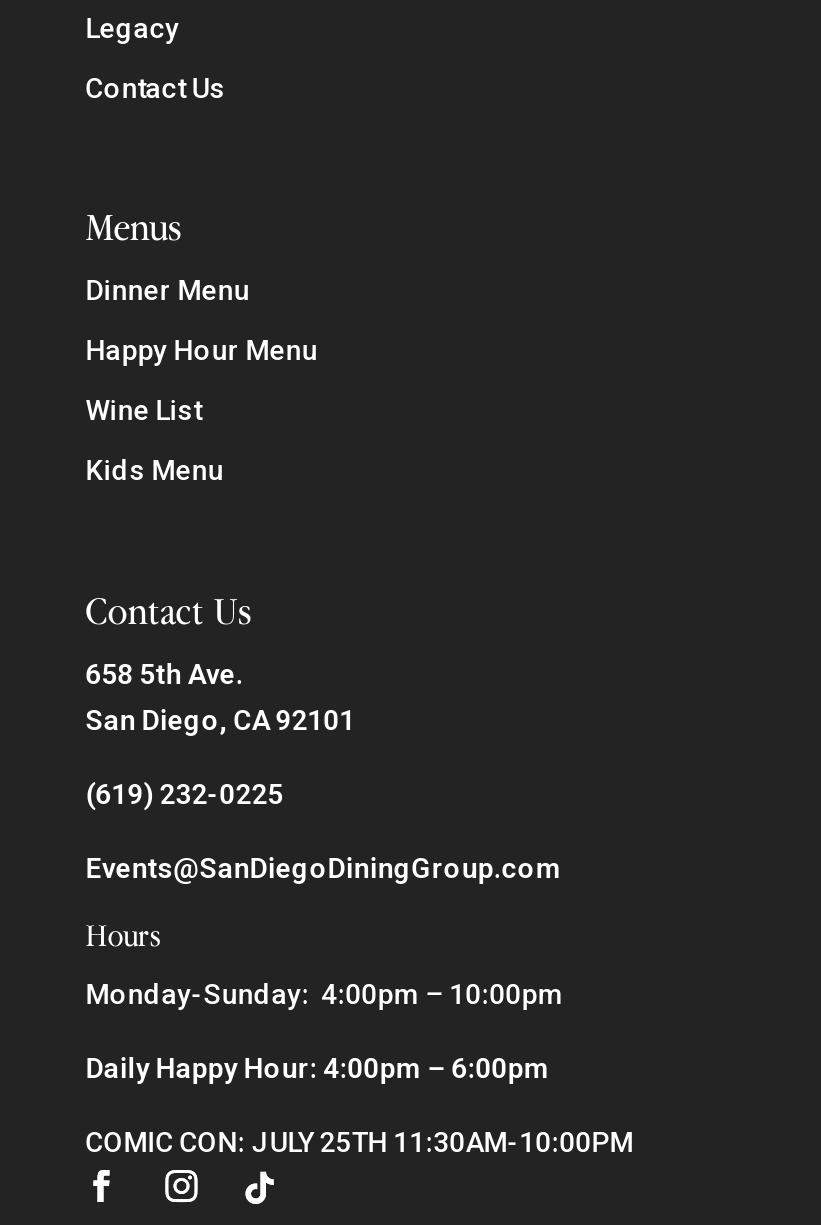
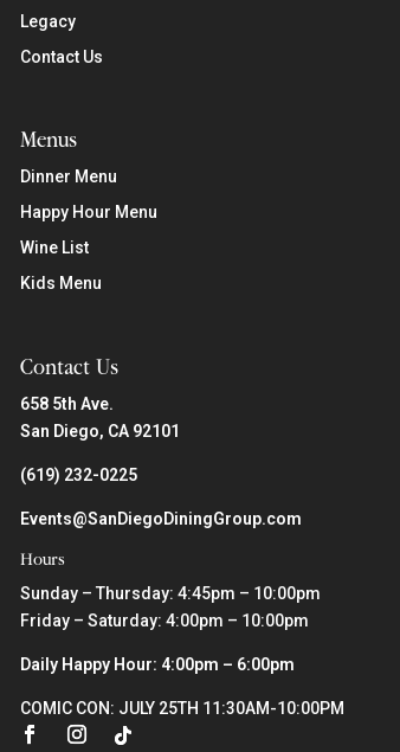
- Monday-Sunday: 4:00pm – 10:00pm
+ Sunday – Thursday: 4:45pm – 10:00pm
+ Friday – Saturday: 4:00pm – 10:00pm
